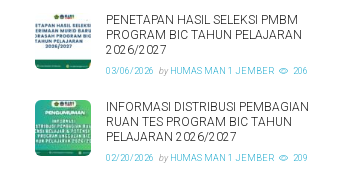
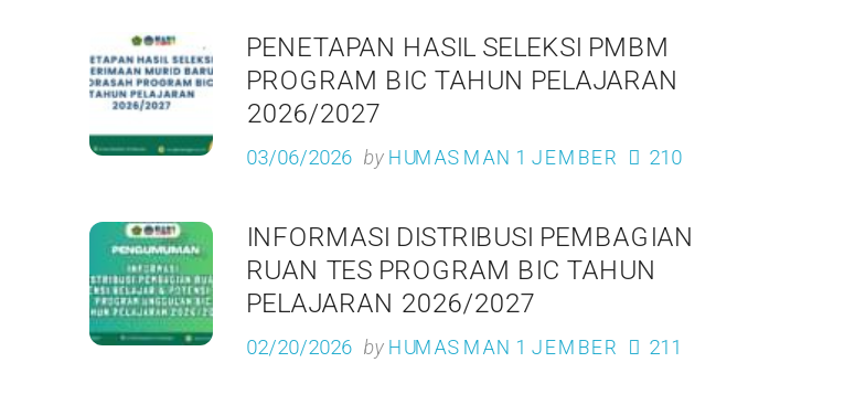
- 03/06/2026 by HUMAS MAN 1 JEMBER 206
+ 03/06/2026 by HUMAS MAN 1 JEMBER 210

- 02/20/2026 by HUMAS MAN 1 JEMBER 209
+ 02/20/2026 by HUMAS MAN 1 JEMBER 211
